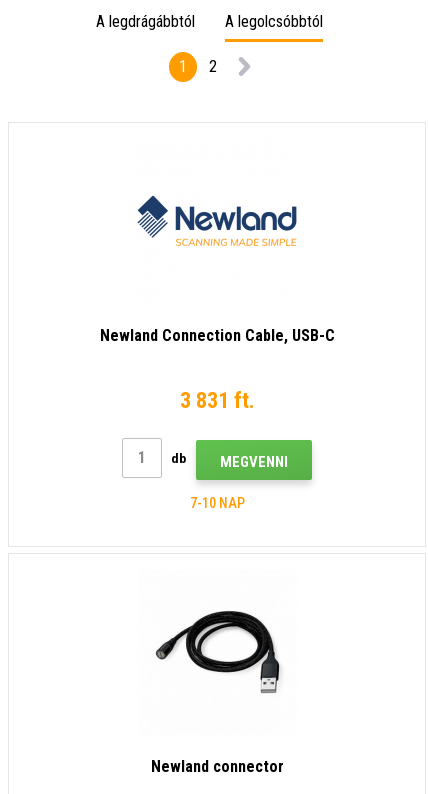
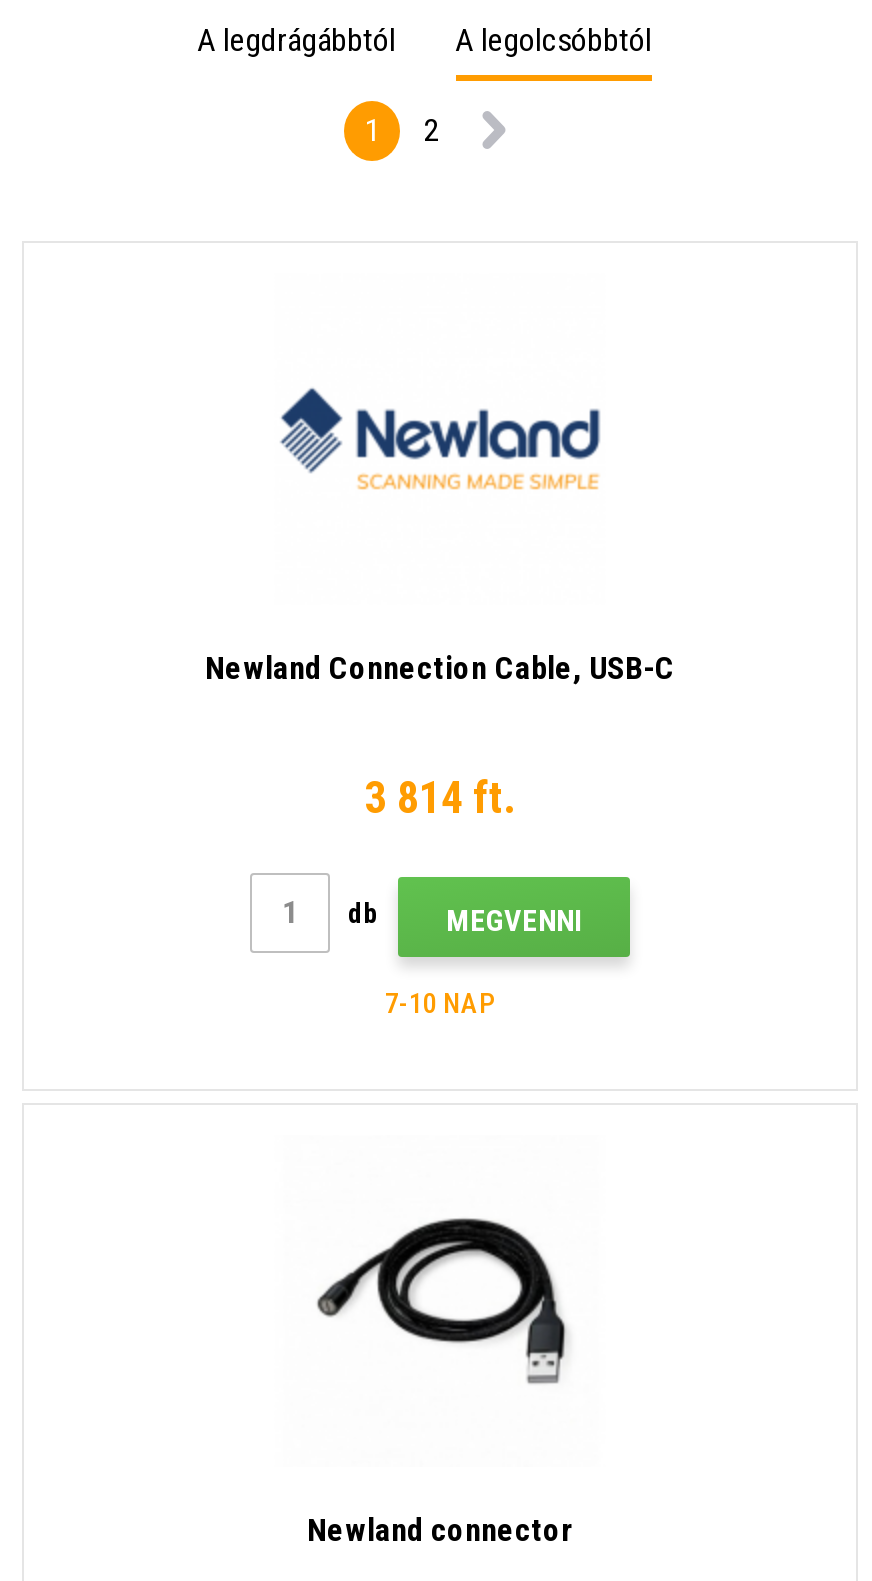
- 3 831 ft.
+ 3 814 ft.
